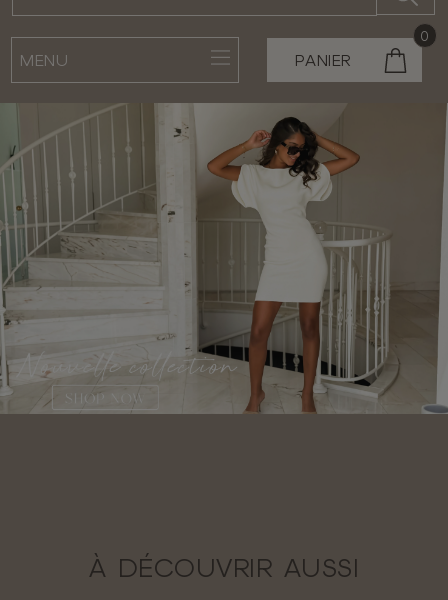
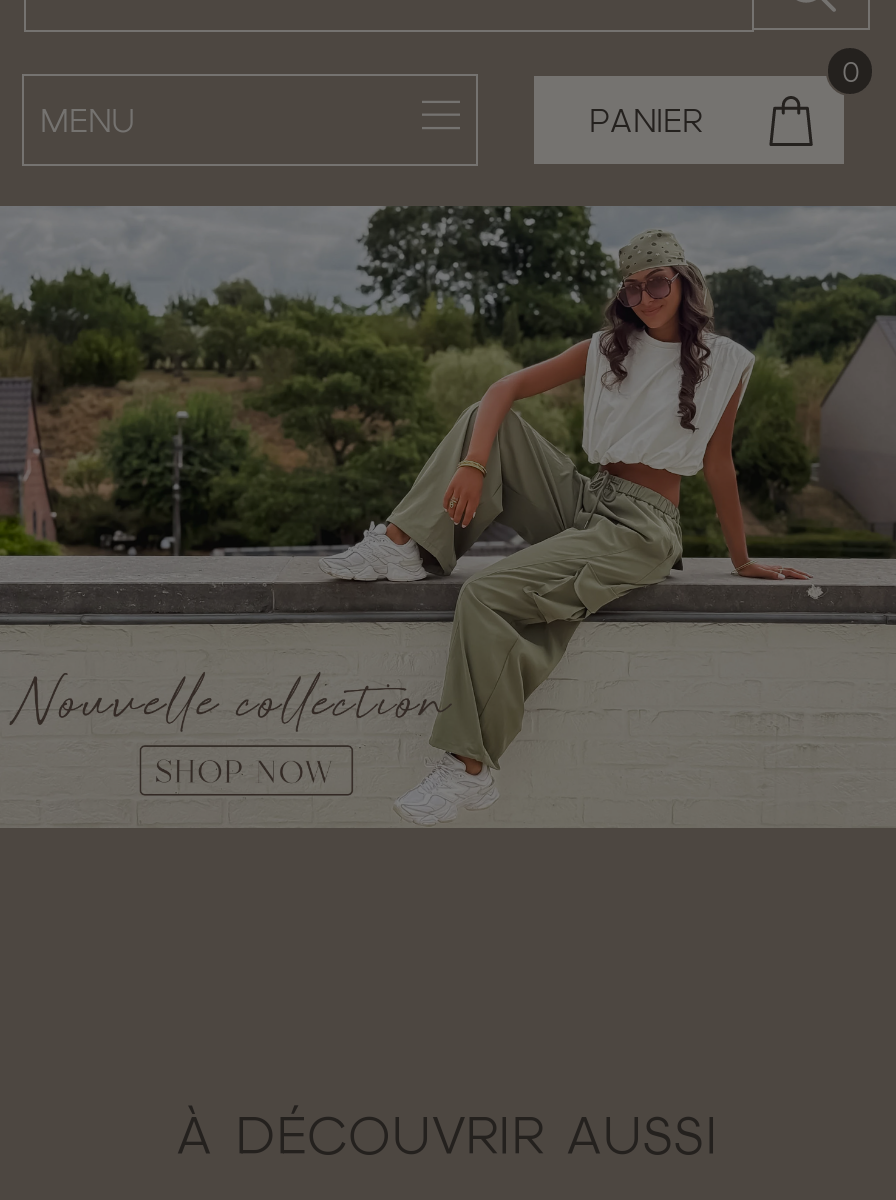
- [image]
+ [image]
